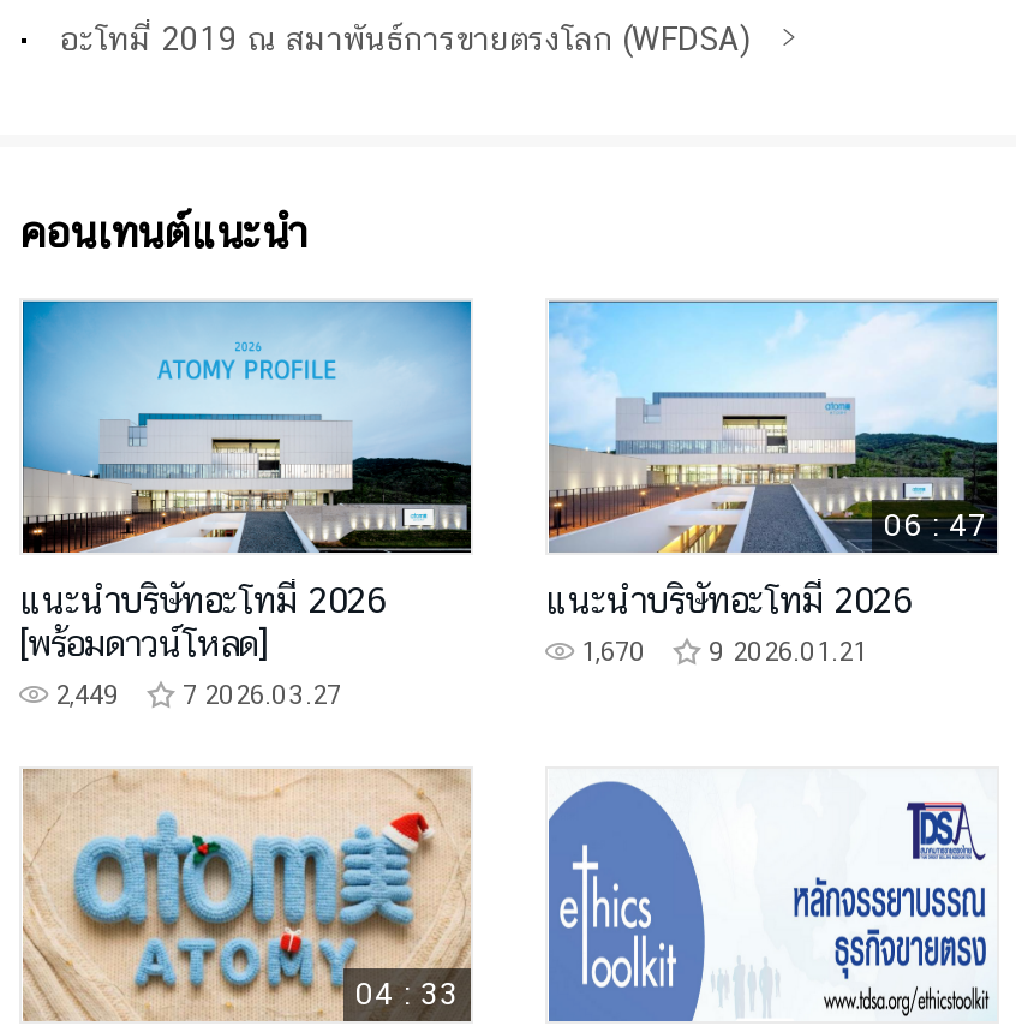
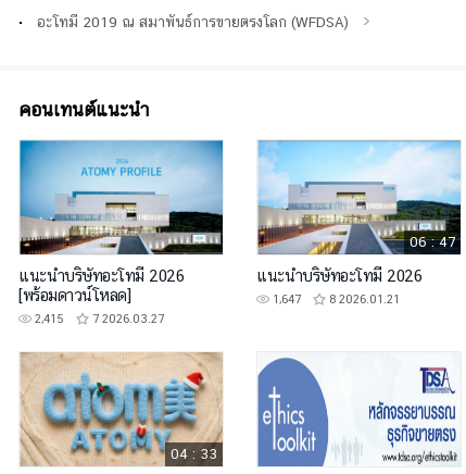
- 1,670
+ 1,647

- 9 2026.01.21
+ 8 2026.01.21

- 2,449 7 2026.03.27
+ 2,415 7 2026.03.27
